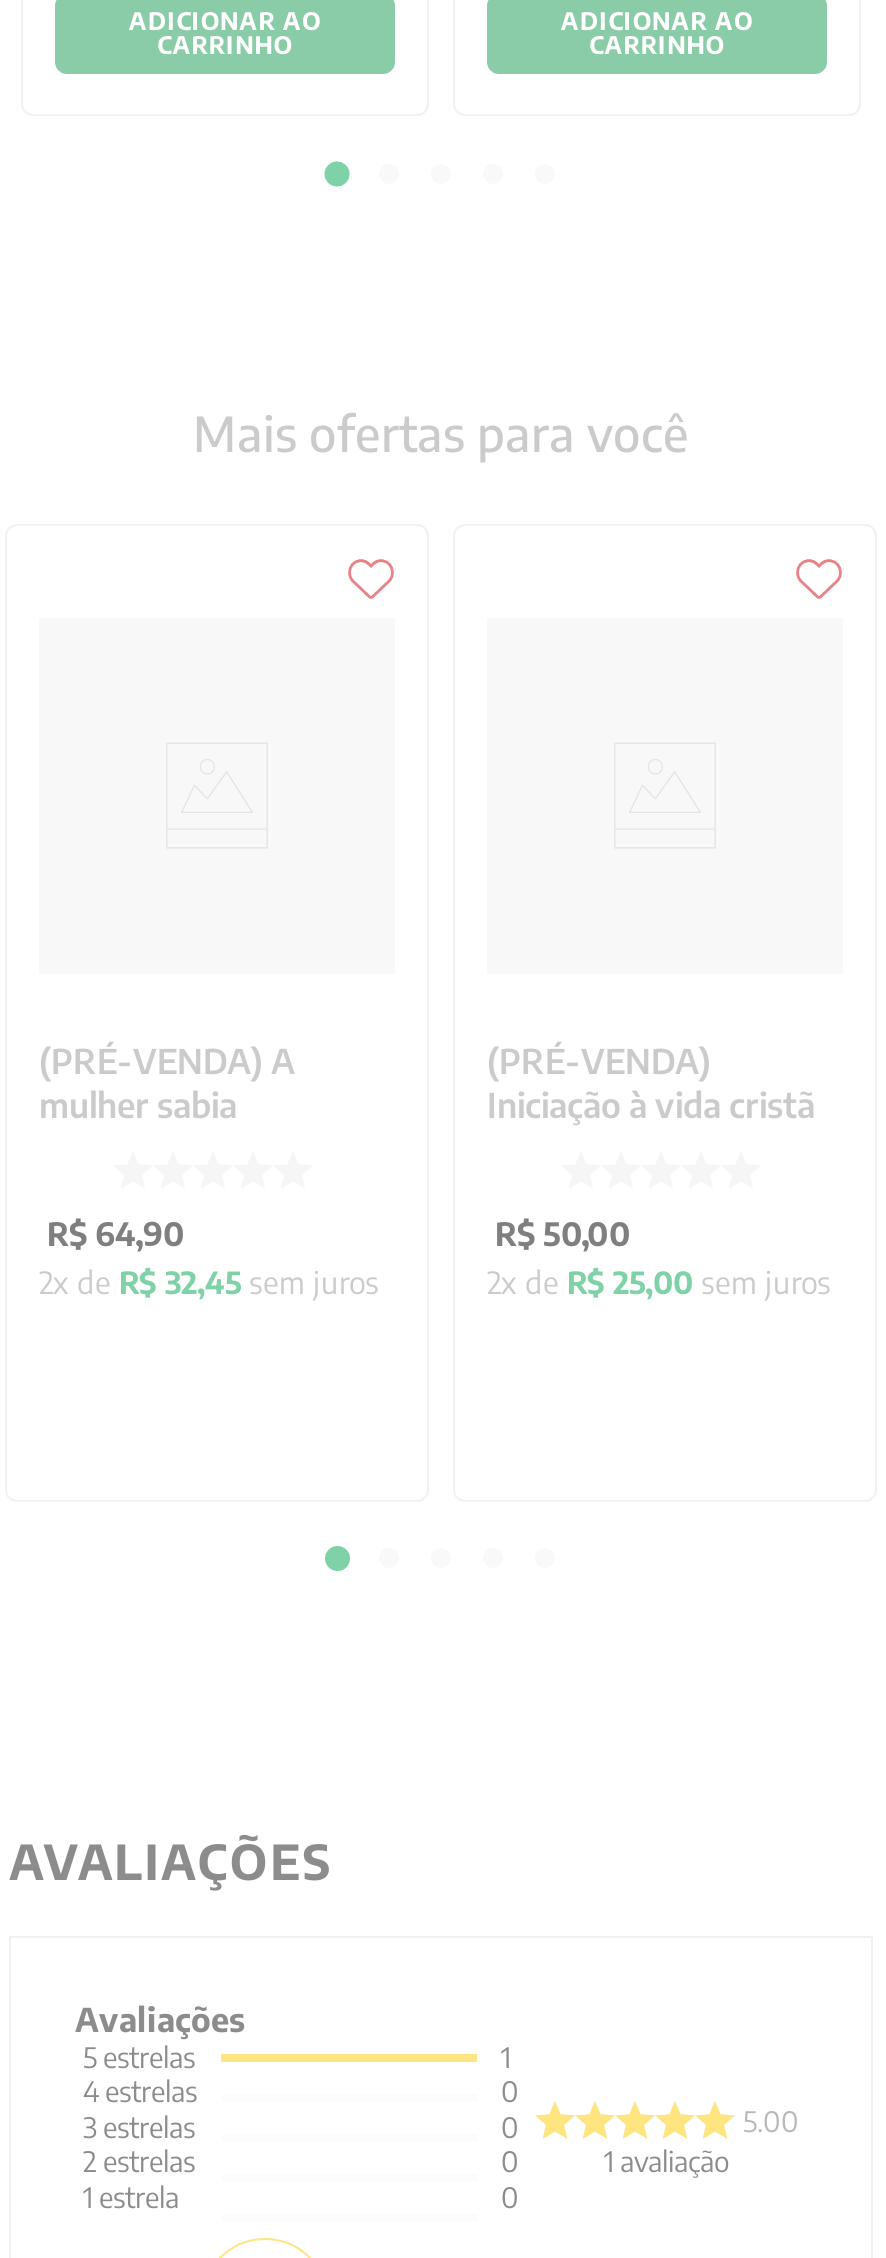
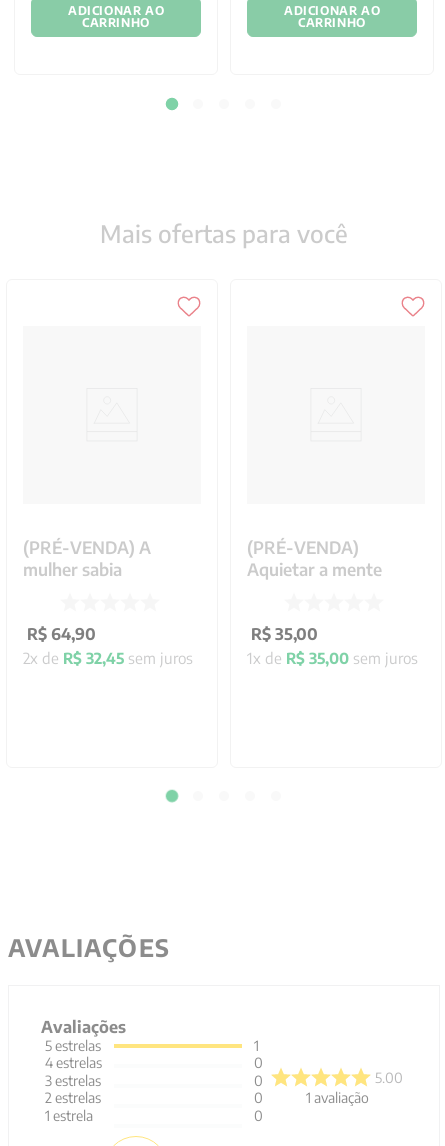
- Iniciação à vida cristã
+ Aquietar a mente

- R$ 50,00
- 2x de R$ 25,00 sem juros
+ R$ 35,00
+ 1x de R$ 35,00 sem juros
